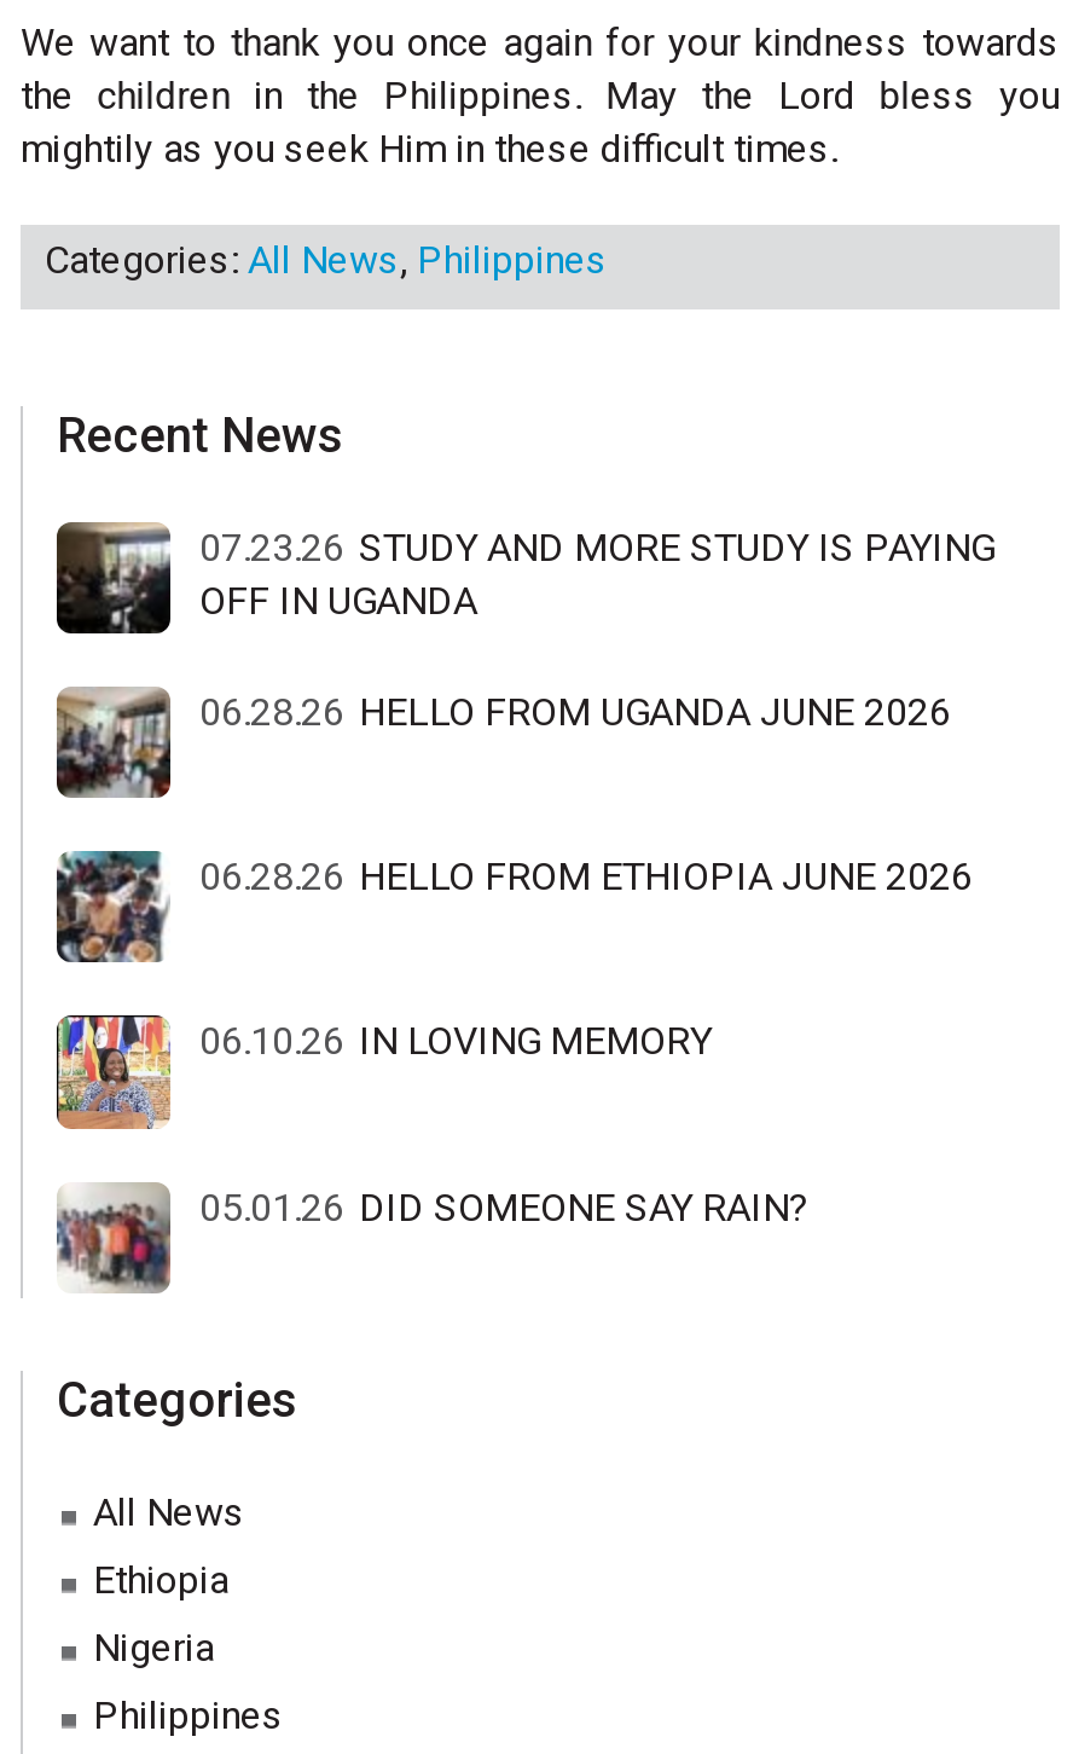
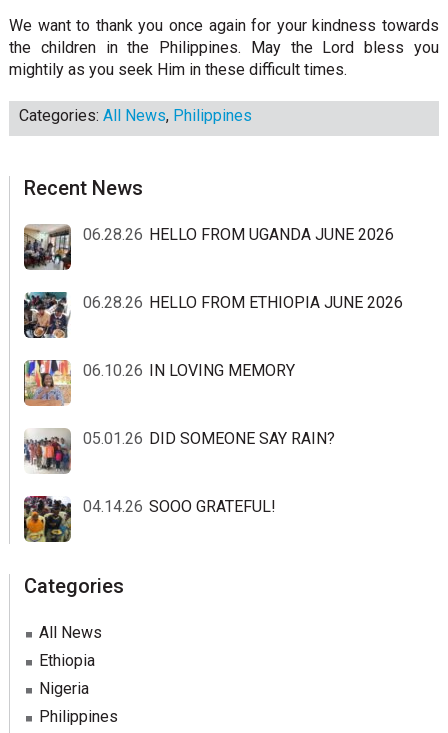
- [image]
- 07.23.26 STUDY AND MORE STUDY IS PAYING
- OFF IN UGANDA

moved up: [image] | 06.28.26 HELLO FROM UGANDA JUNE 2026 | 06.28.26 HELLO FROM ETHIOPIA JUNE 2026 | 06.10.26 IN LOVING MEMORY | 05.01.26 DID SOMEONE SAY RAIN?

moved up: [image]

+ [image]
+ 04.14.26 SOOO GRATEFUL!
